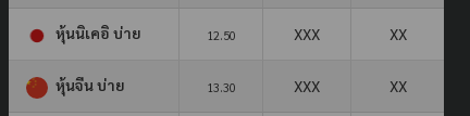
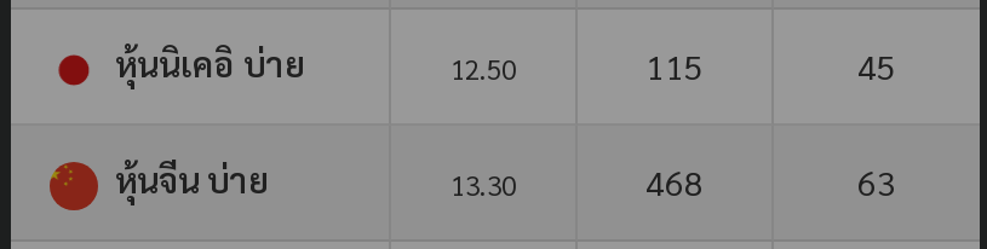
- XXX
- XX
+ 115
+ 45

- XXX
- XX
+ 468
+ 63
